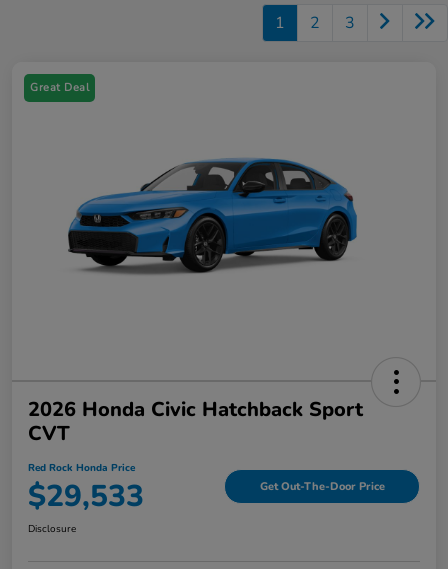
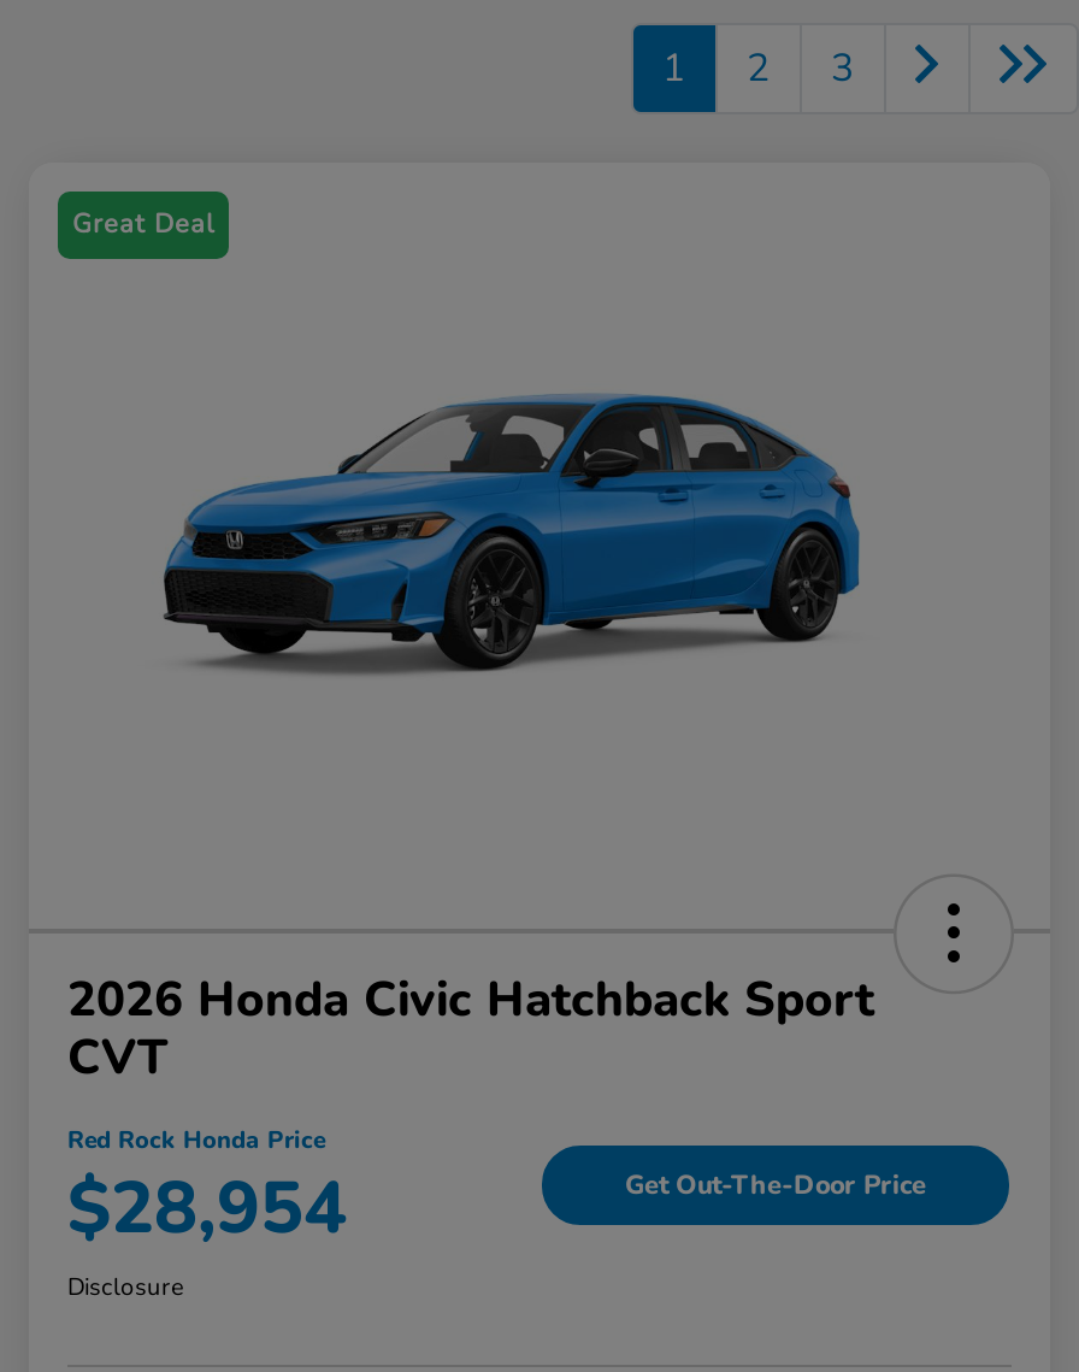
- $29,533
+ $28,954
